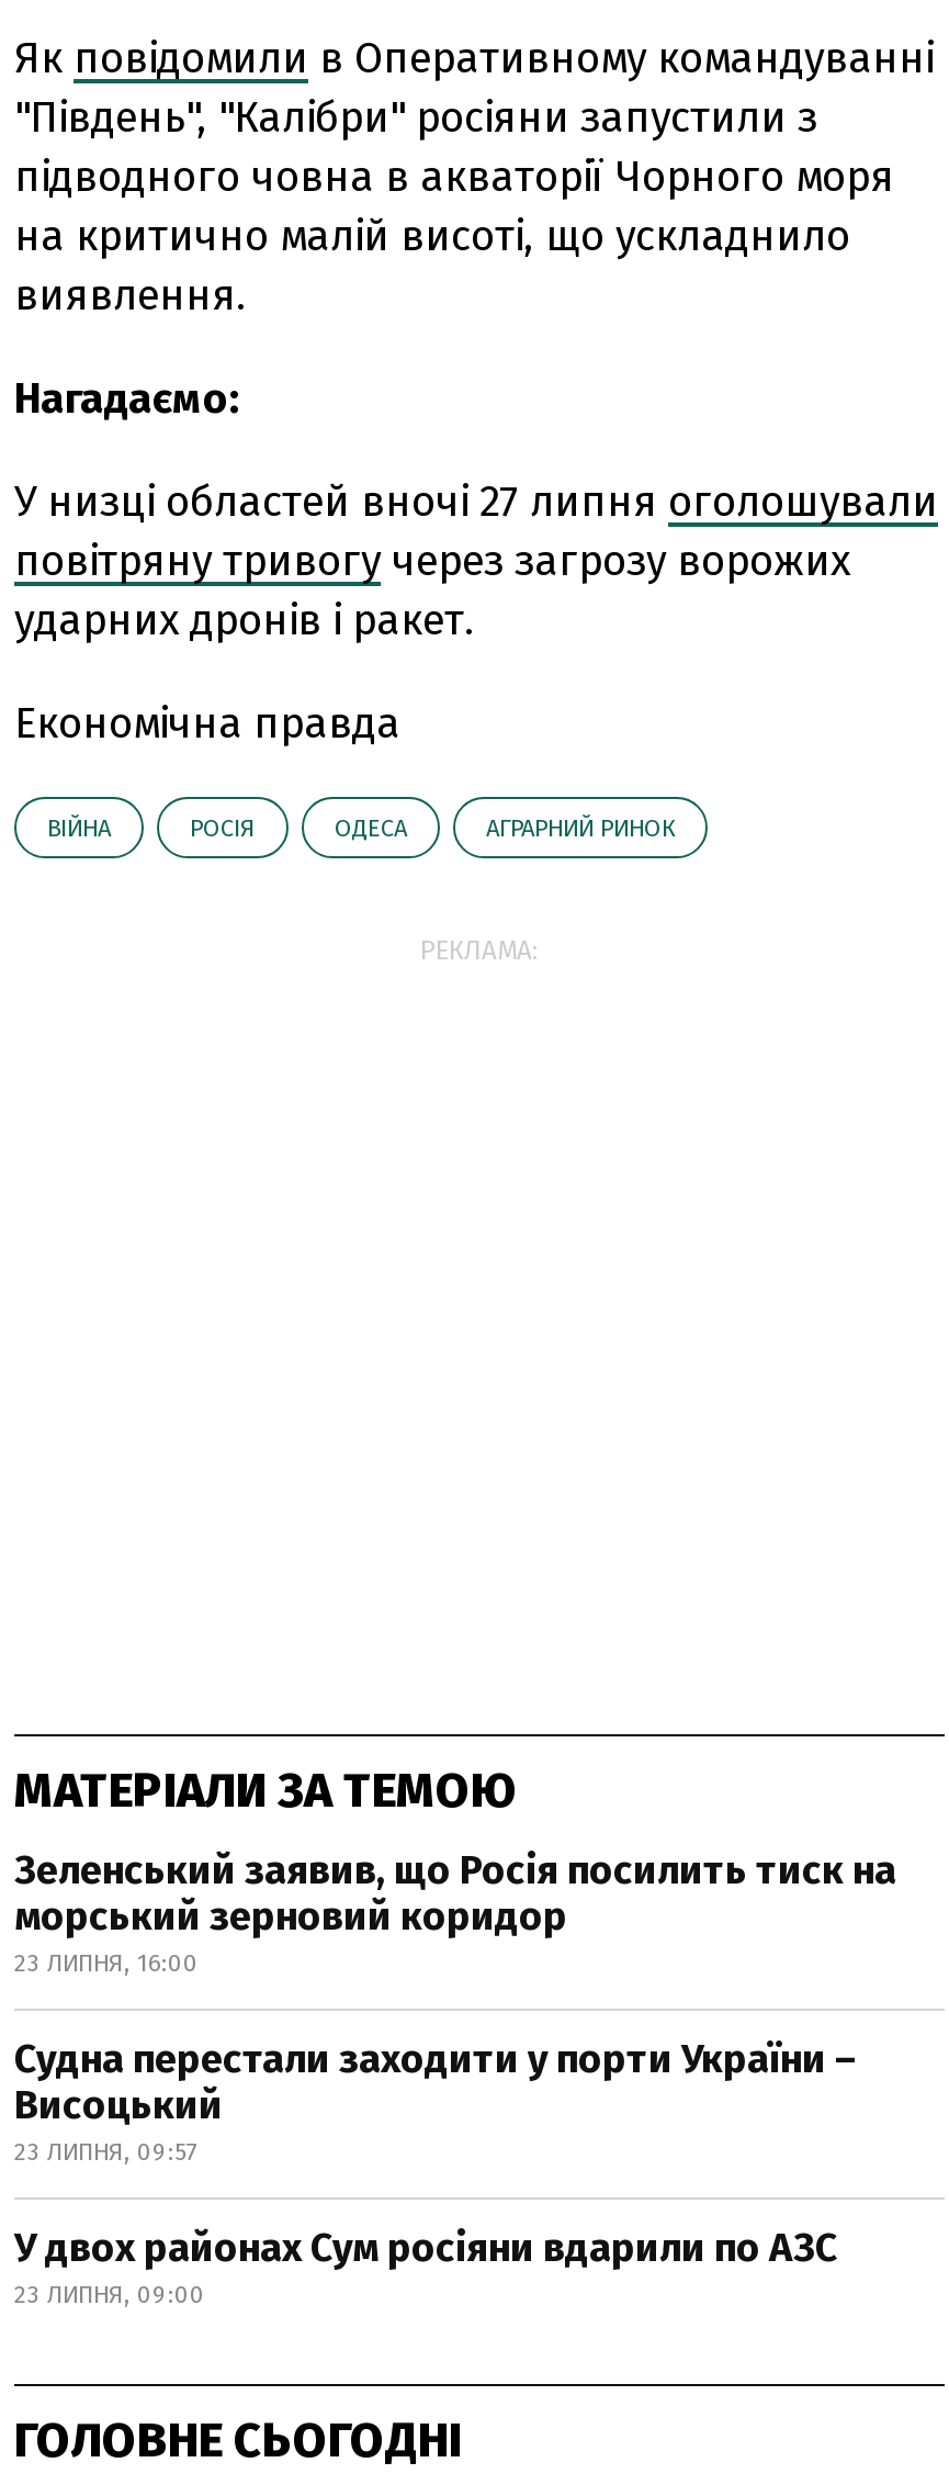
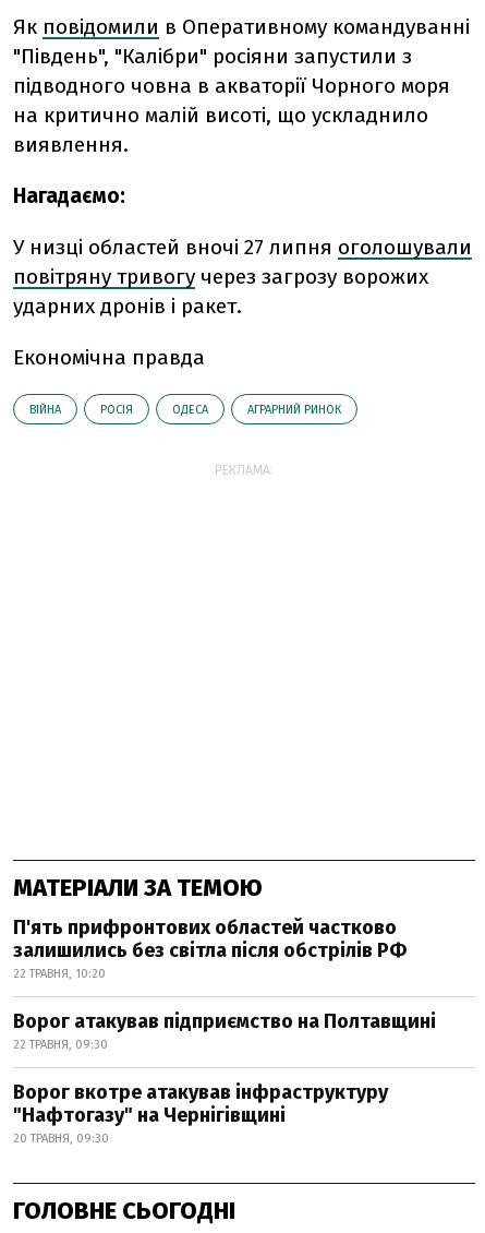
- Зеленський заявив, що Росія посилить тиск на
- морський зерновий коридор
- 23 ЛИПНЯ, 16:00
+ П'ять прифронтових областей частково
+ залишились без світла після обстрілів РФ
+ 22 ТРАВНЯ, 10:20

- Судна перестали заходити у порти України –
- Висоцький
- 23 ЛИПНЯ, 09:57
+ Ворог атакував підприємство на Полтавщині
+ 22 ТРАВНЯ, 09:30

- У двох районах Сум росіяни вдарили по АЗС
- 23 ЛИПНЯ, 09:00
+ Ворог вкотре атакував інфраструктуру
+ "Нафтогазу" на Чернігівщині
+ 20 ТРАВНЯ, 09:30
